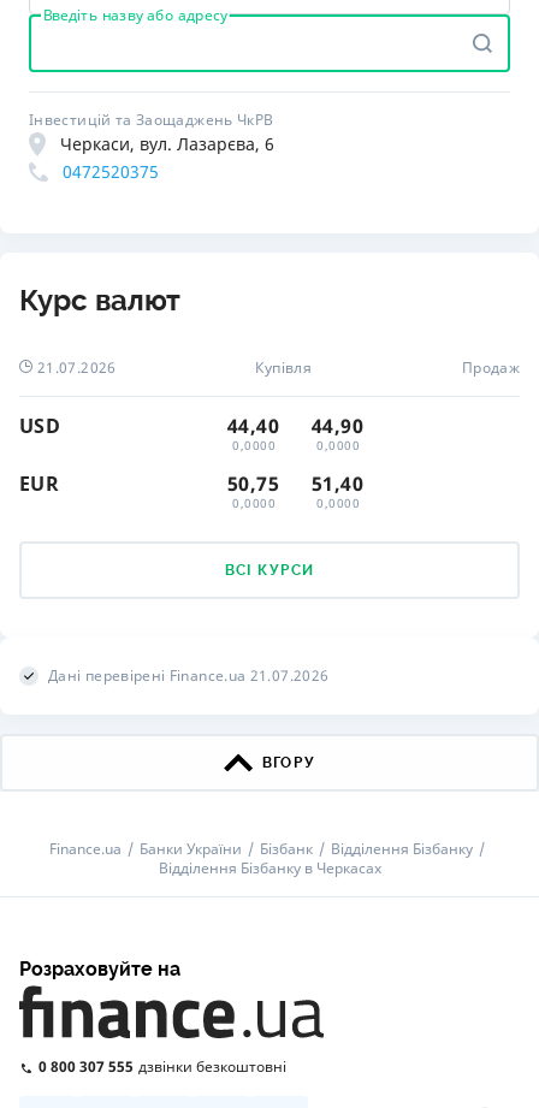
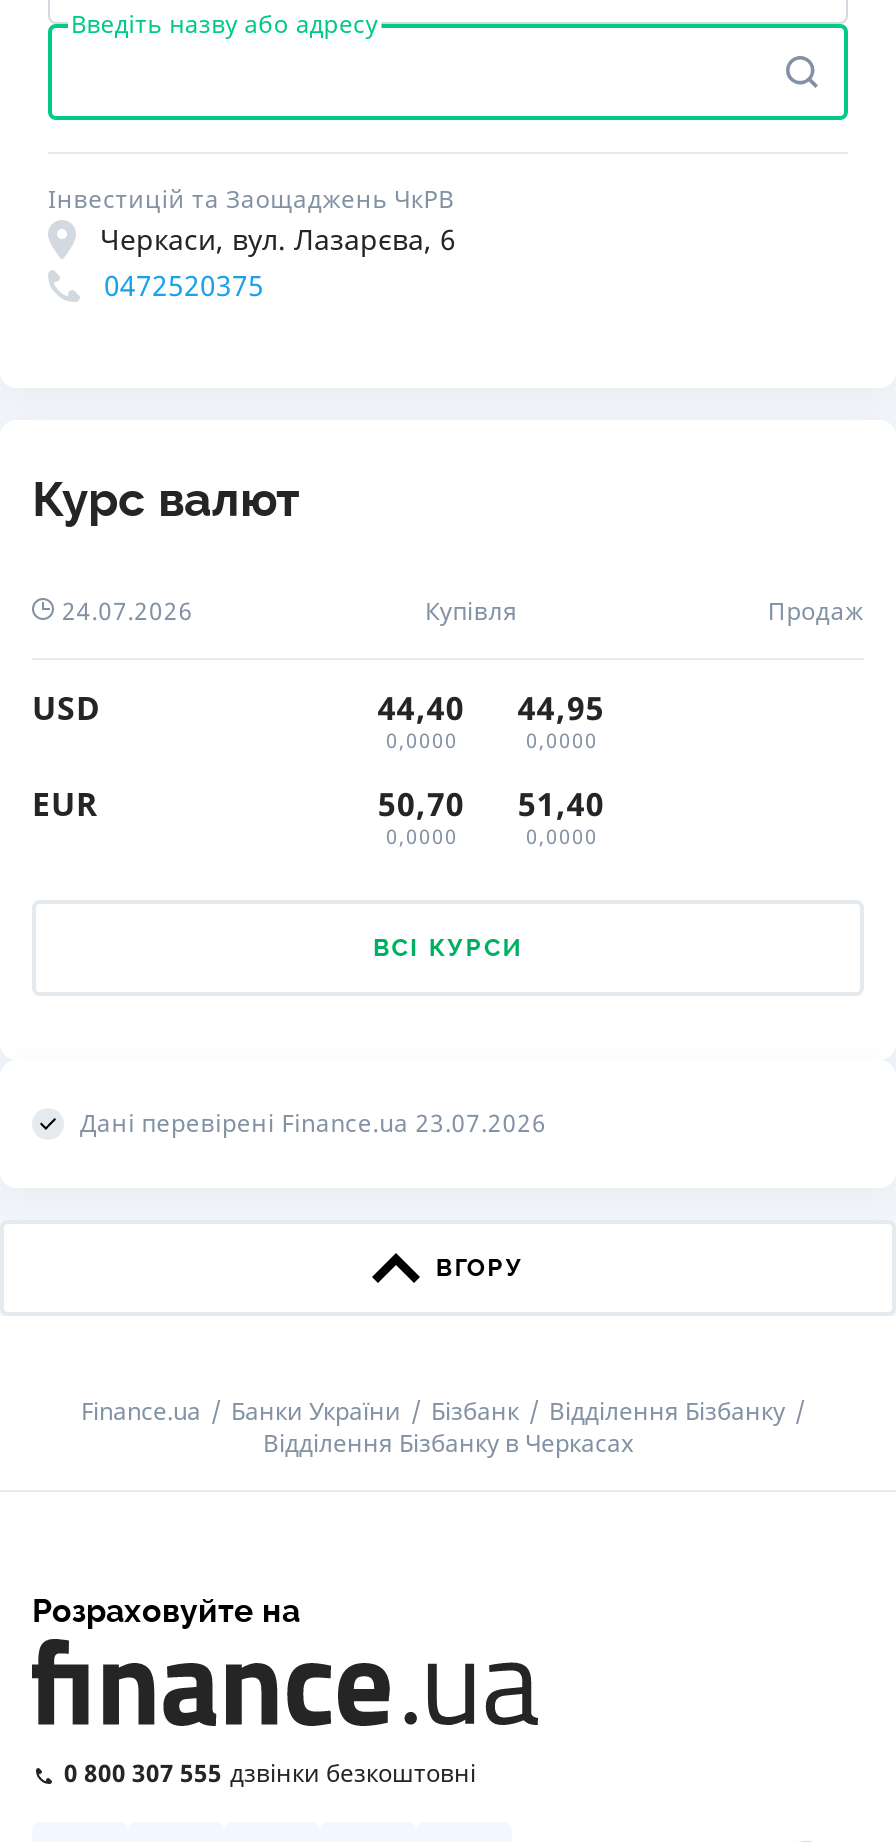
- 21.07.2026
+ 24.07.2026

- 44,40 44,90
+ 44,40 44,95

- 50,75 51,40
+ 50,70 51,40

- Дані перевірені Finance.ua 21.07.2026
+ Дані перевірені Finance.ua 23.07.2026
